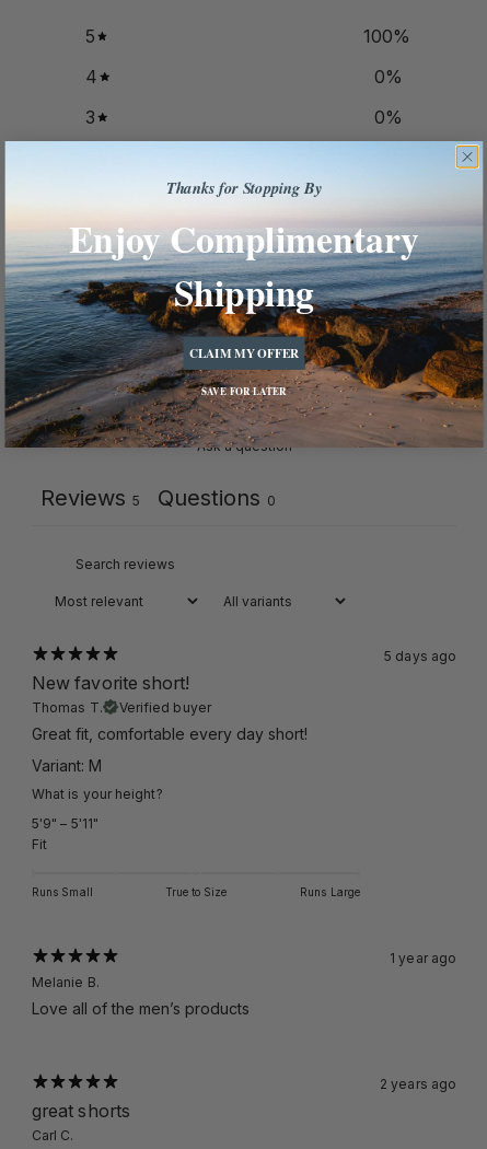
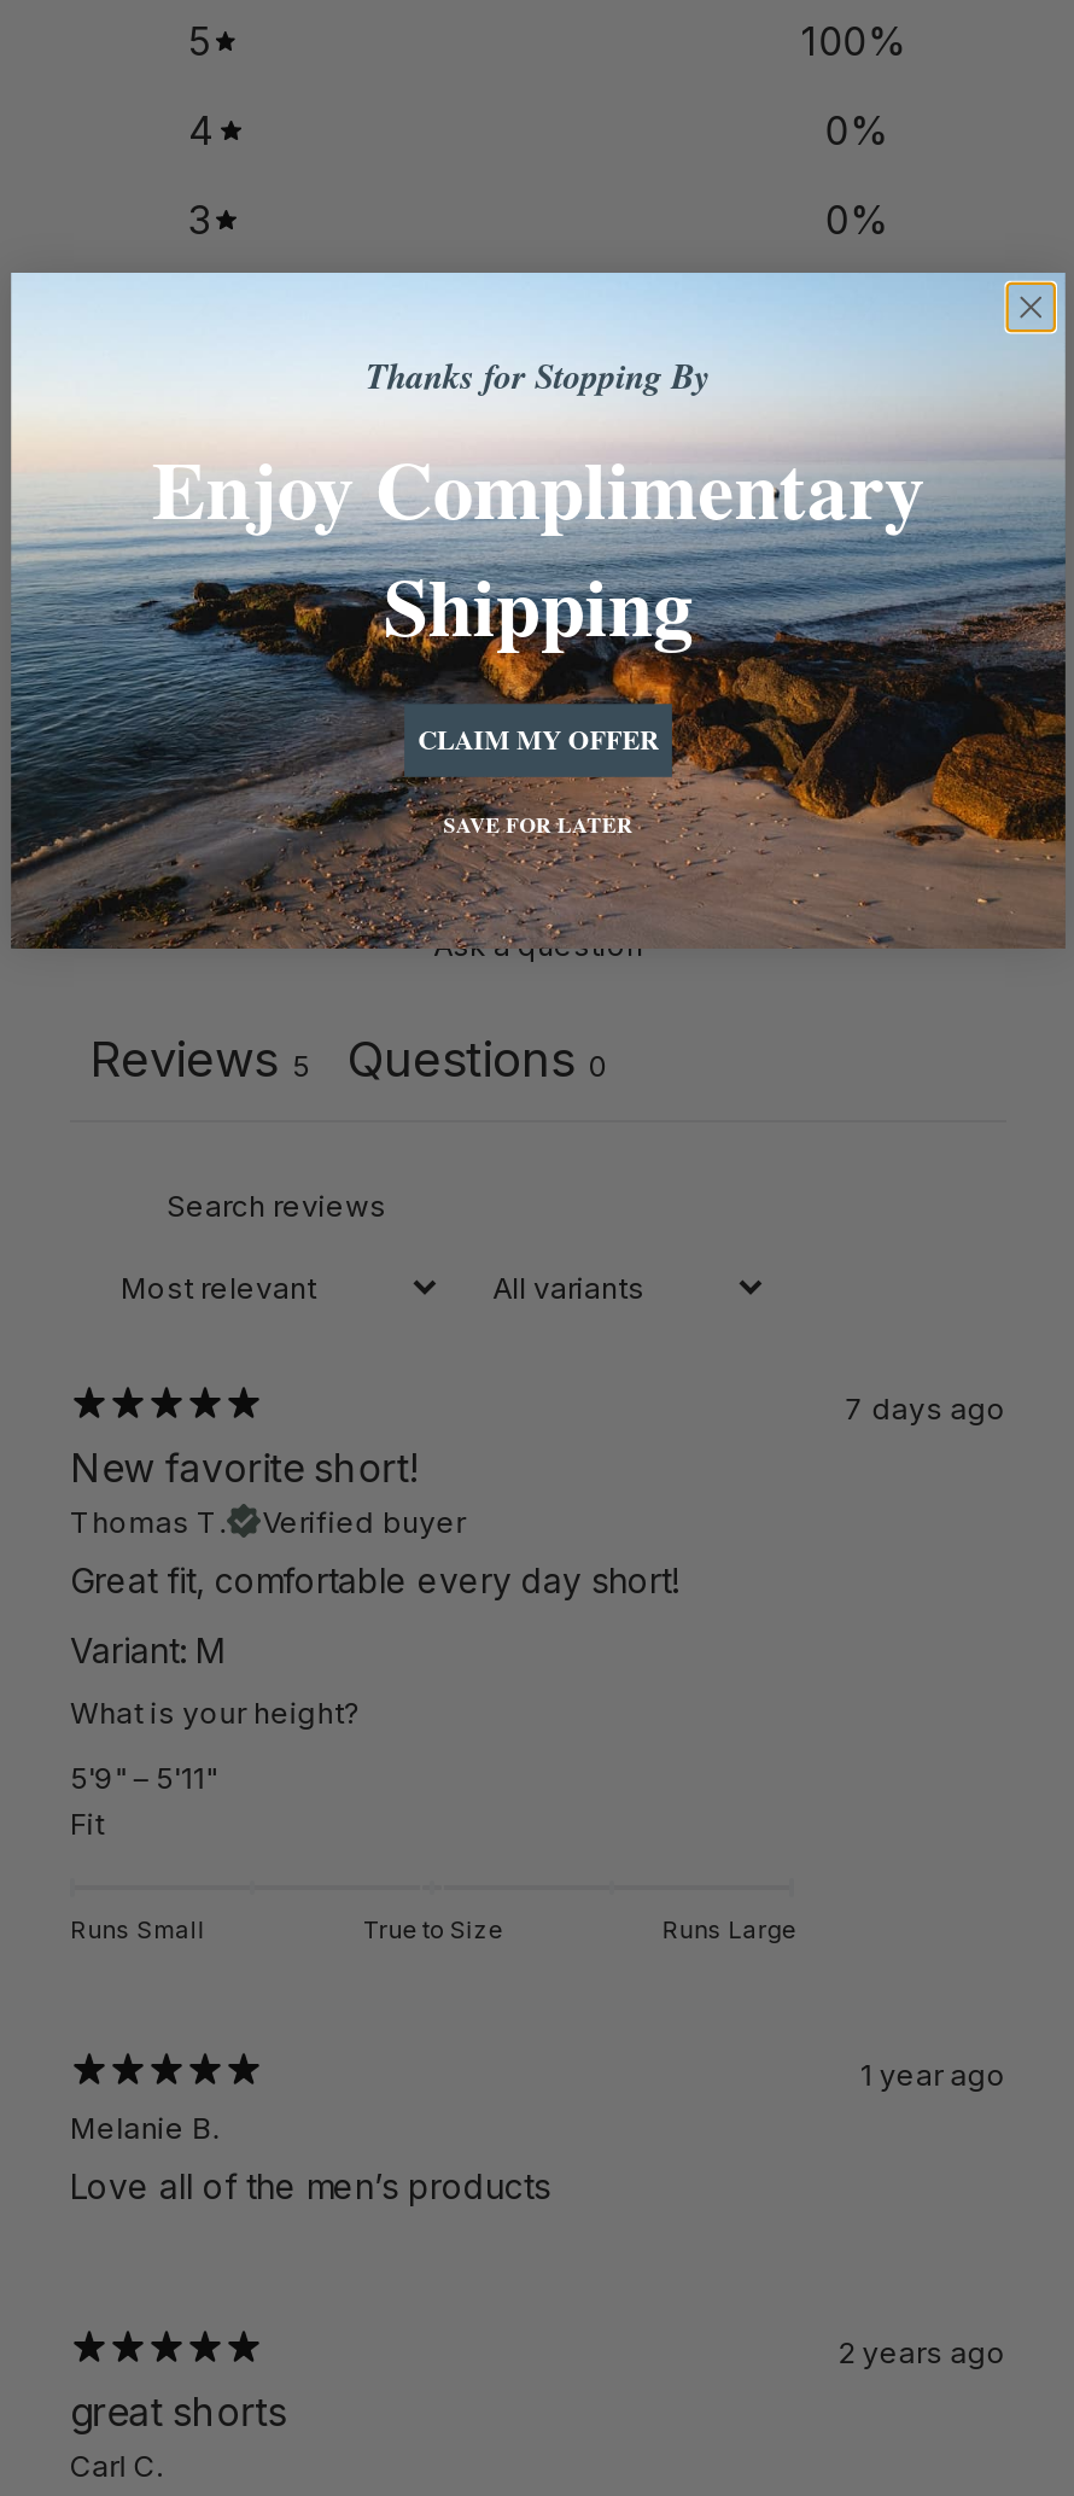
- 5 days ago
+ 7 days ago
